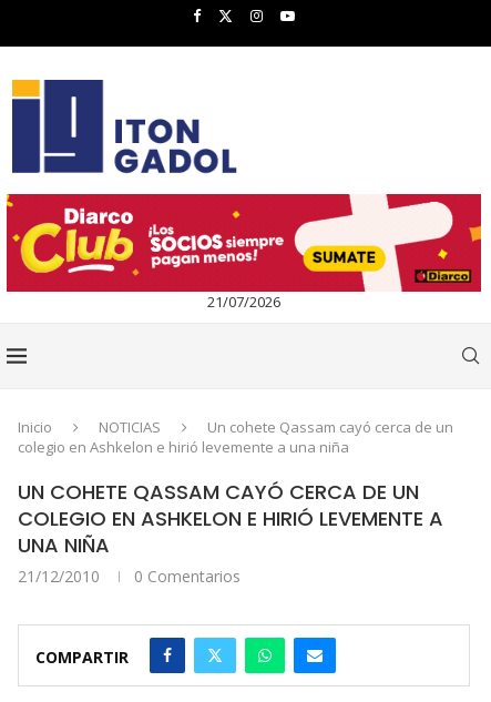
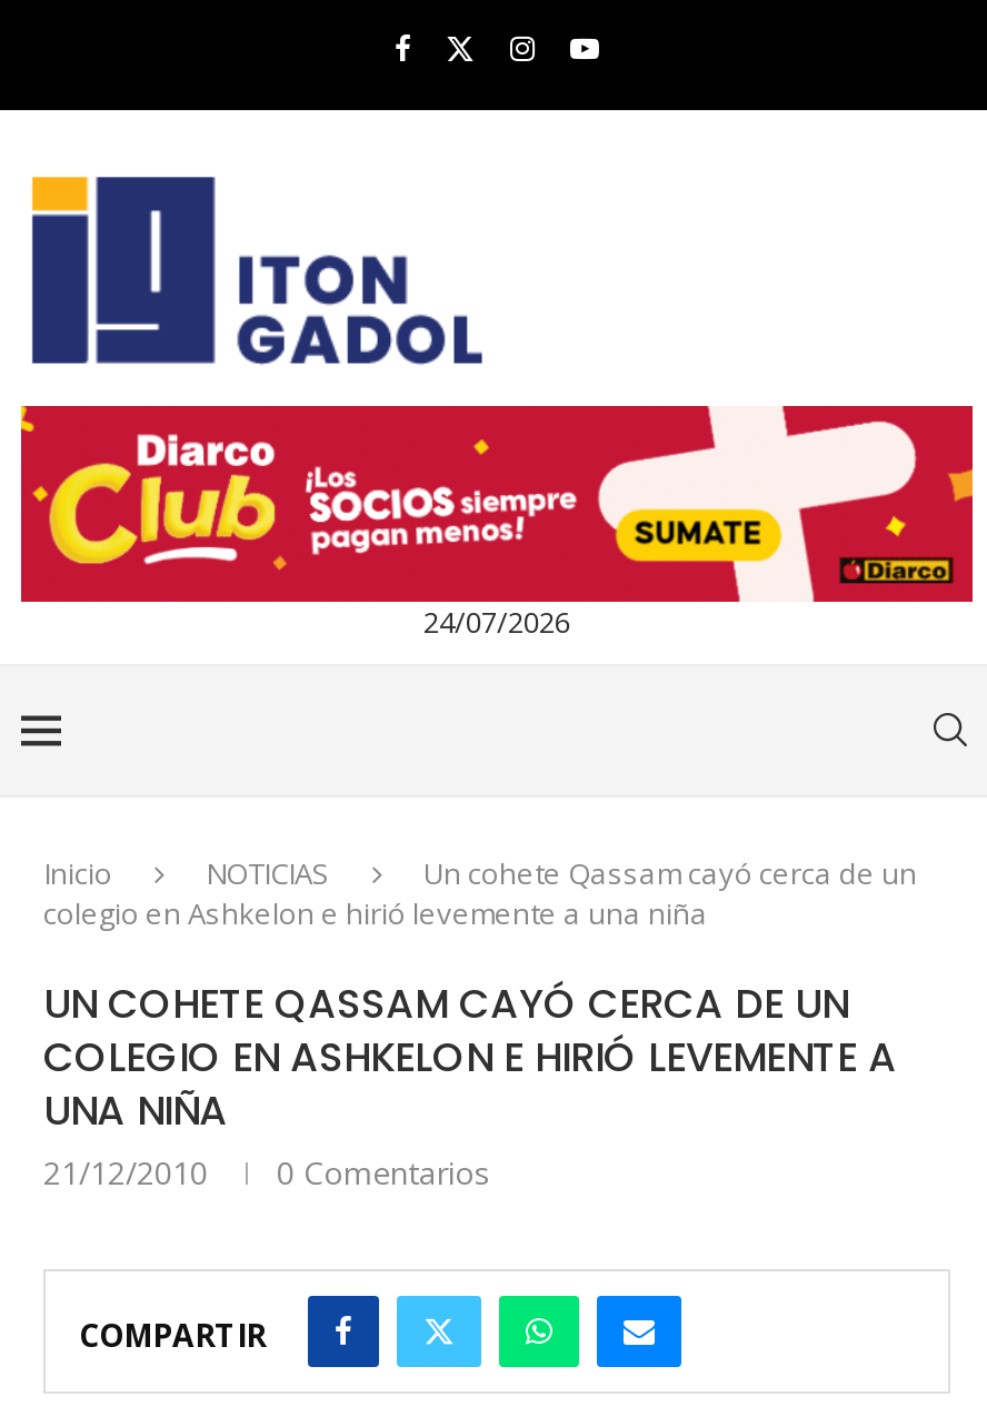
- 21/07/2026
+ 24/07/2026
